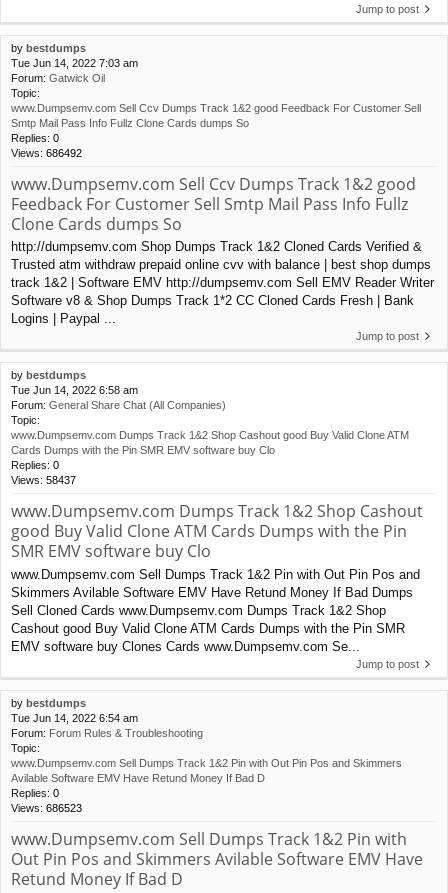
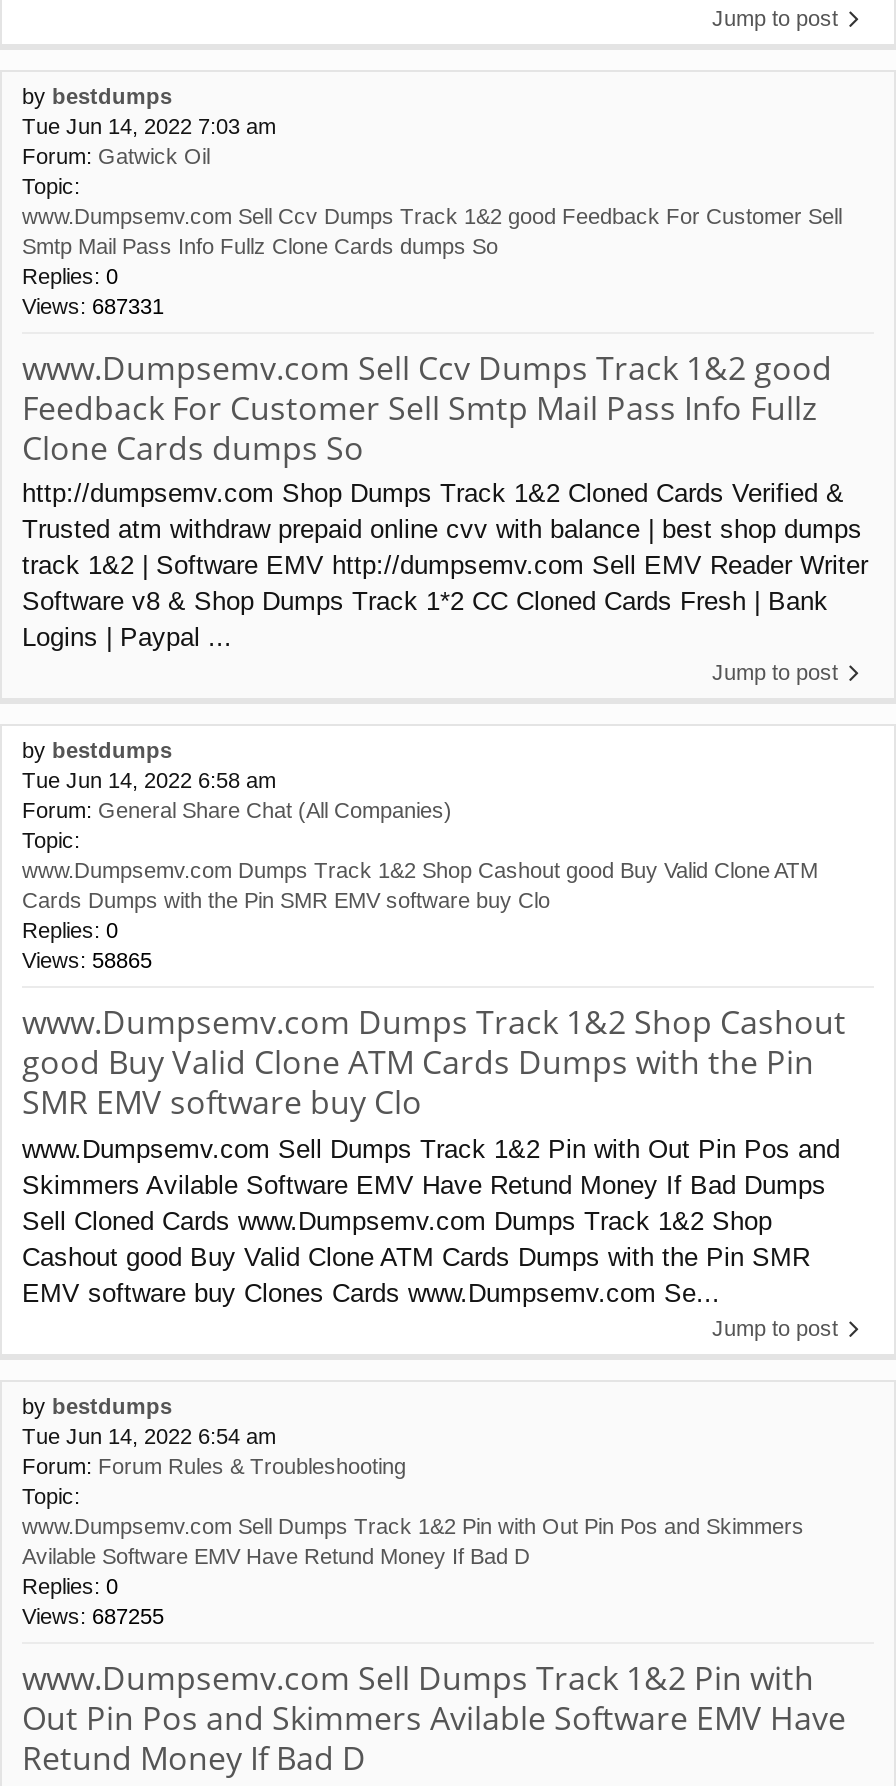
- Views: 686492
+ Views: 687331

- Views: 58437
+ Views: 58865

- Views: 686523
+ Views: 687255
